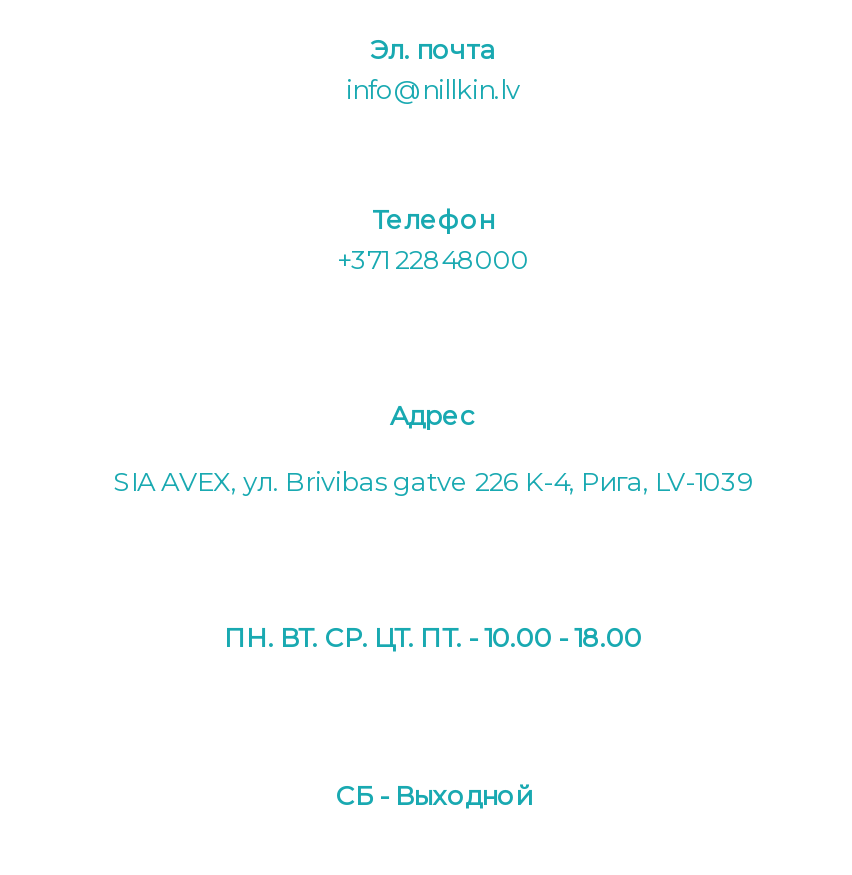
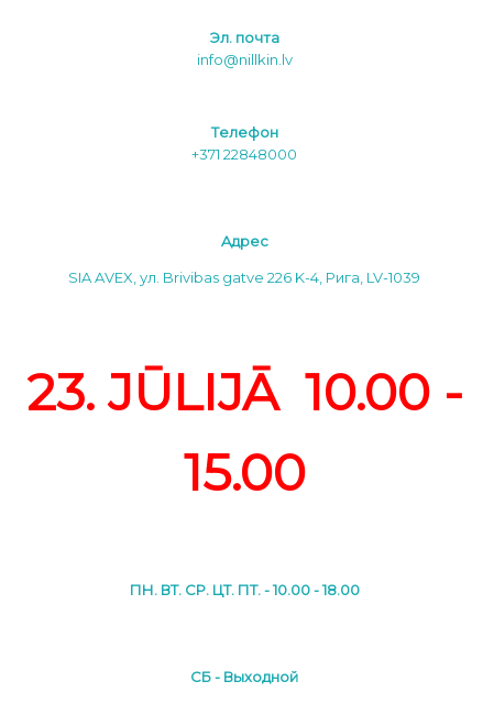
+ 23. JŪLIJĀ 10.00 -
+ 15.00
